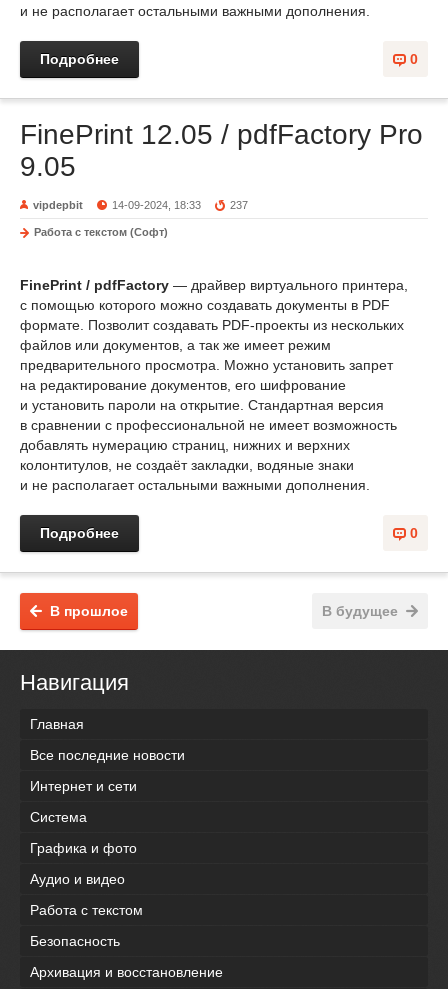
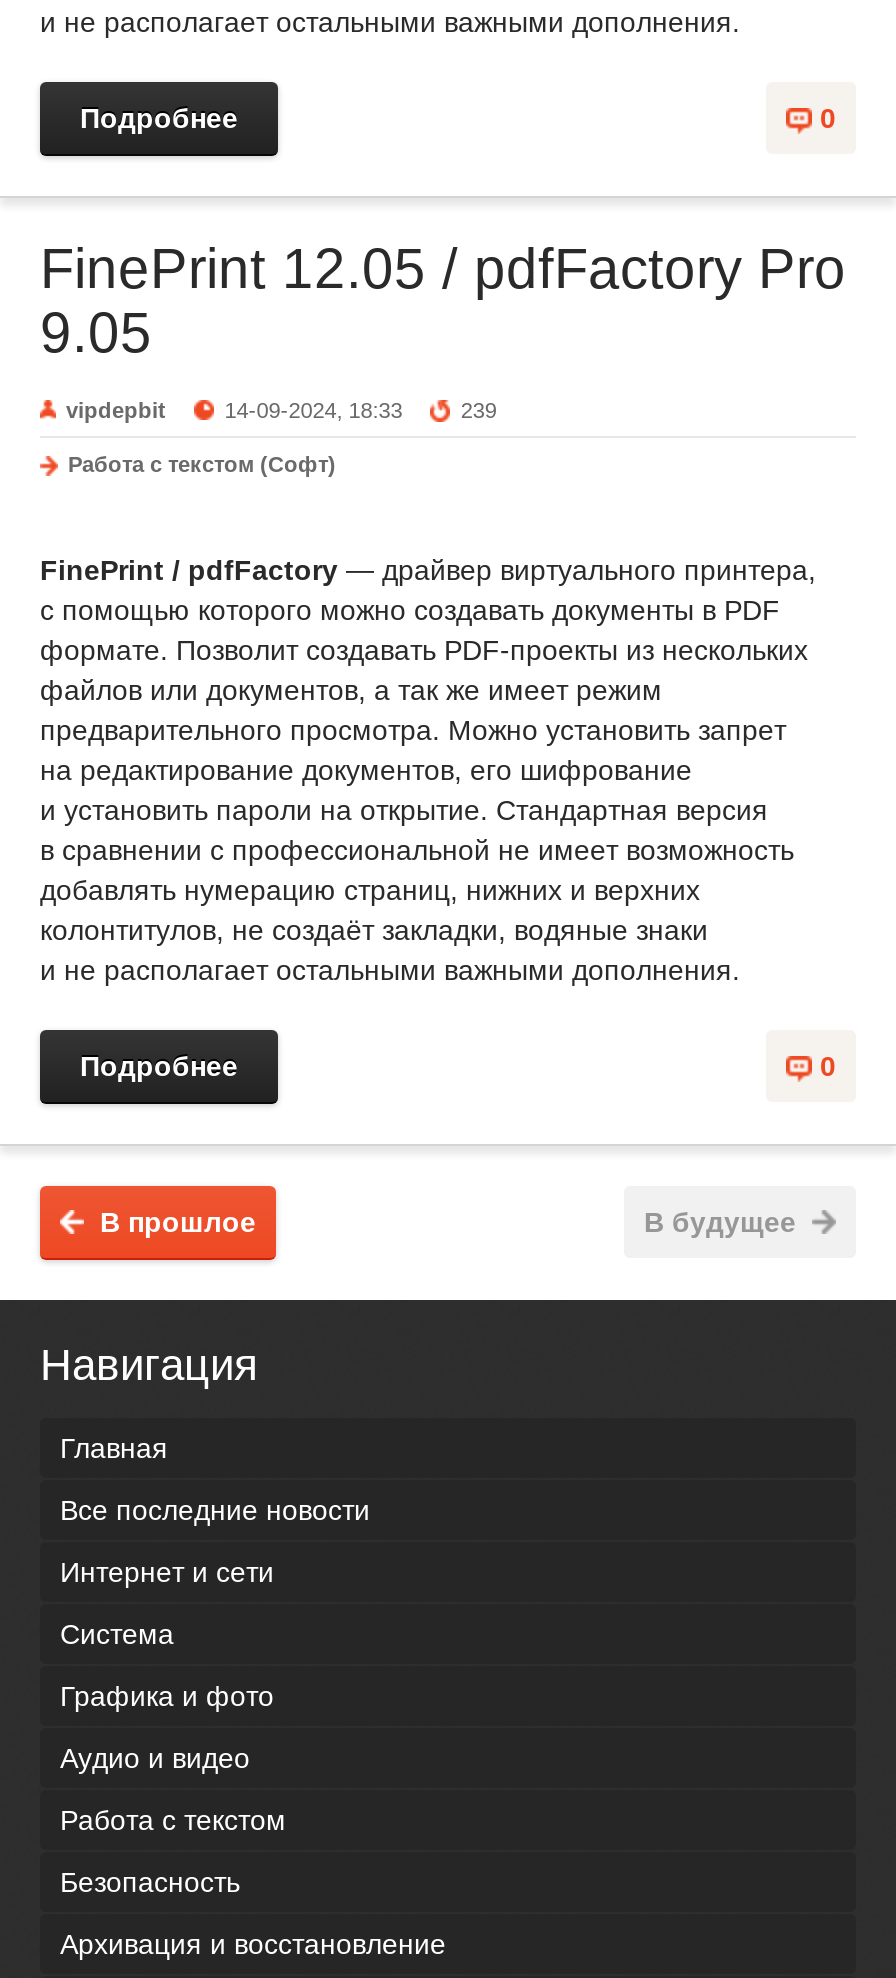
- 237
+ 239
